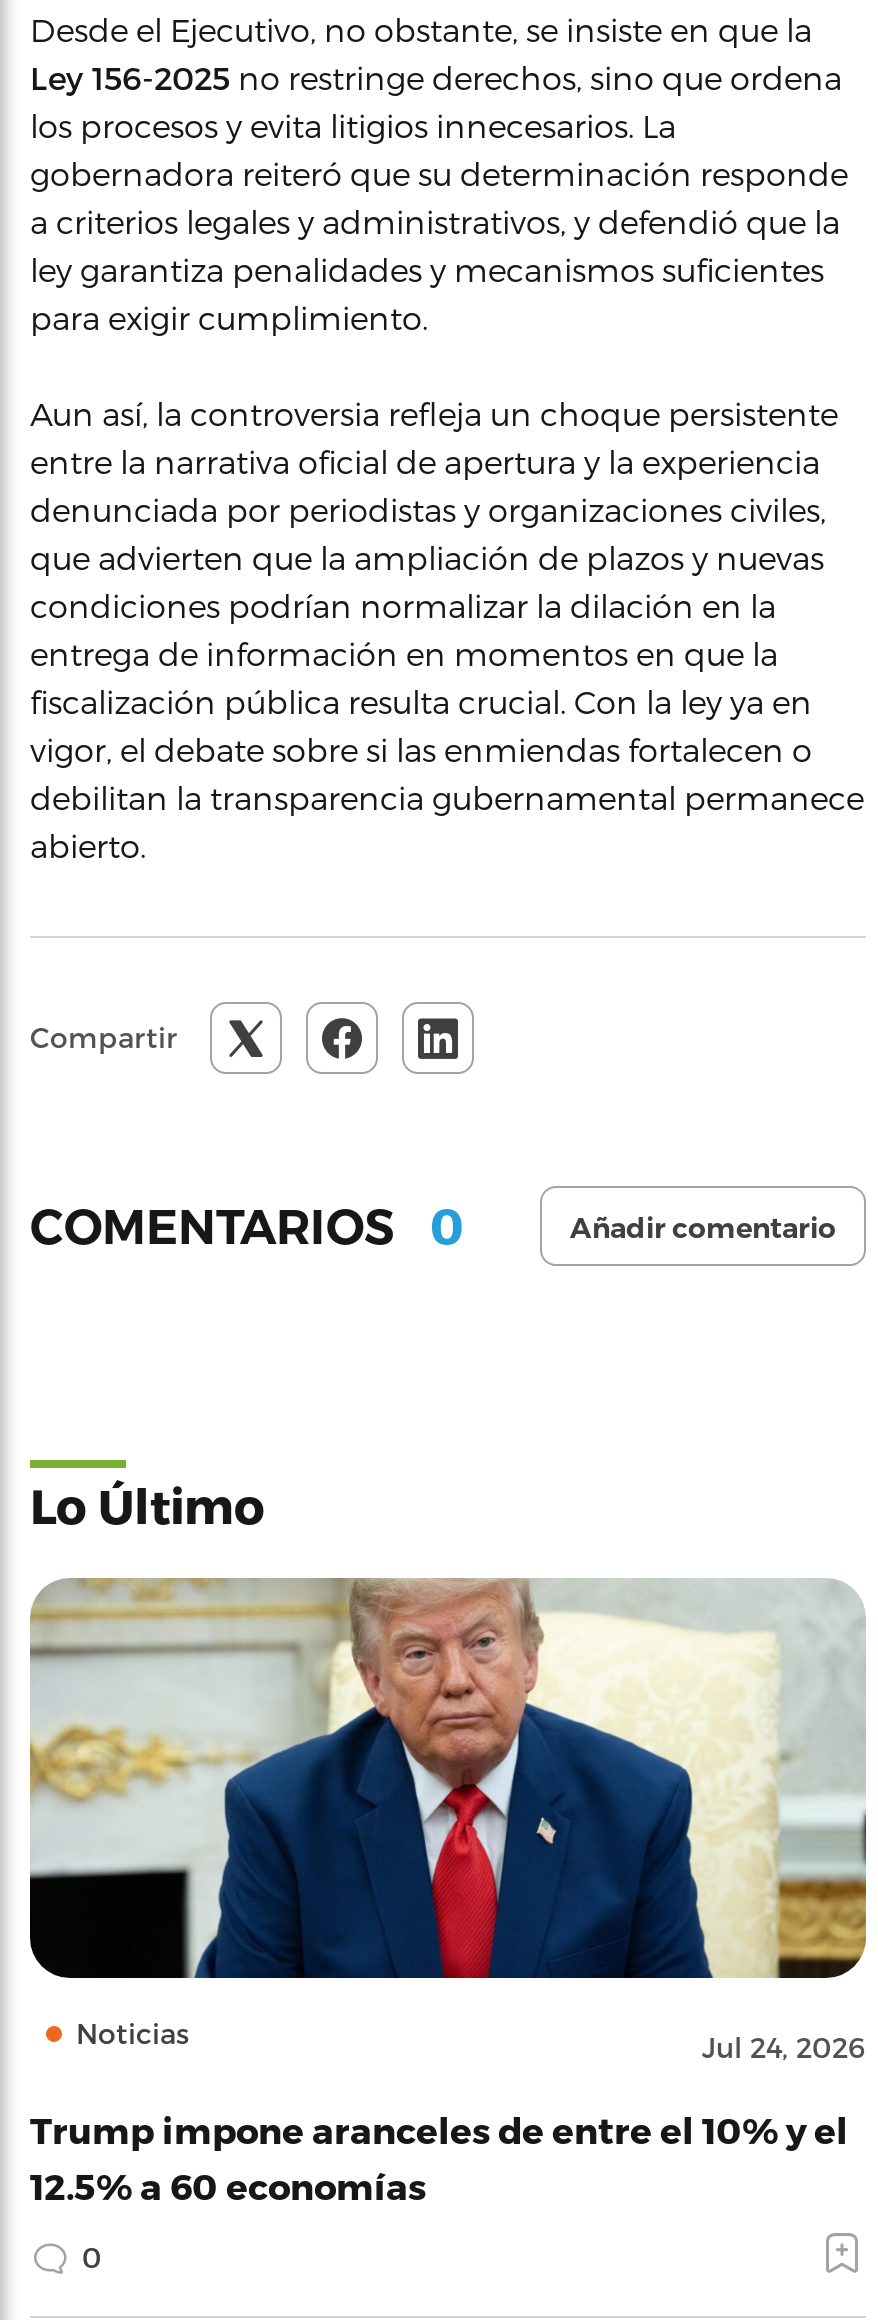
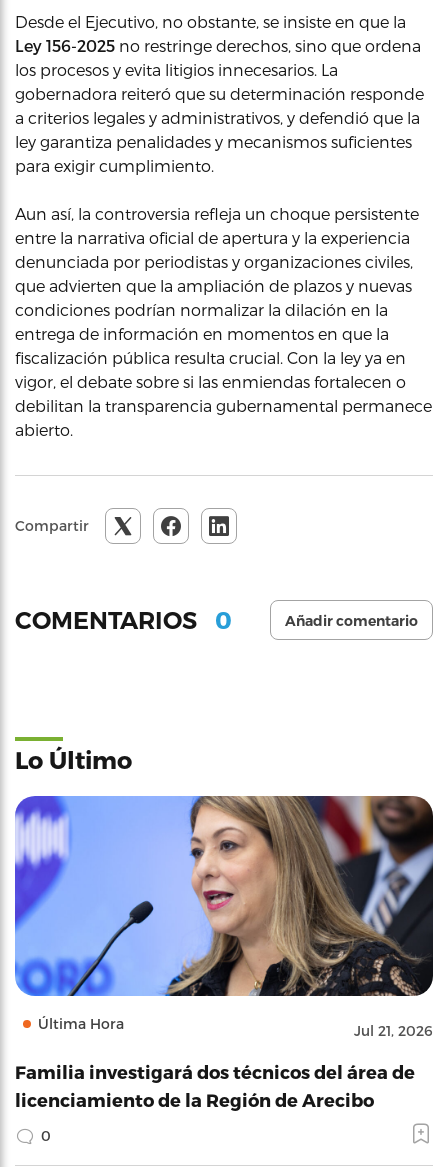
- [image]
- Noticias
- Jul 24, 2026
+ [image]
+ Última Hora
+ Jul 21, 2026

- Trump impone aranceles de entre el 10% y el
- 12.5% a 60 economías
+ Familia investigará dos técnicos del área de
+ licenciamiento de la Región de Arecibo
